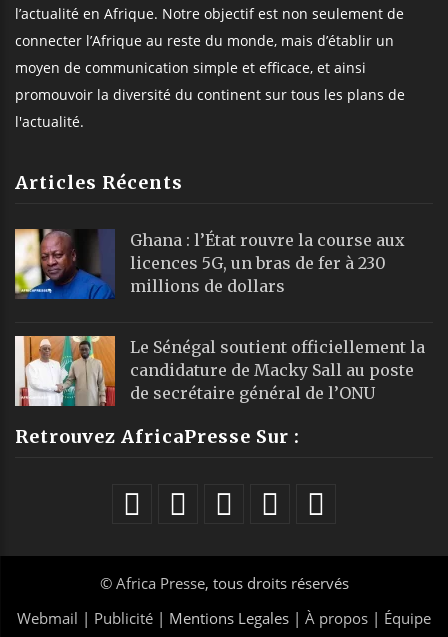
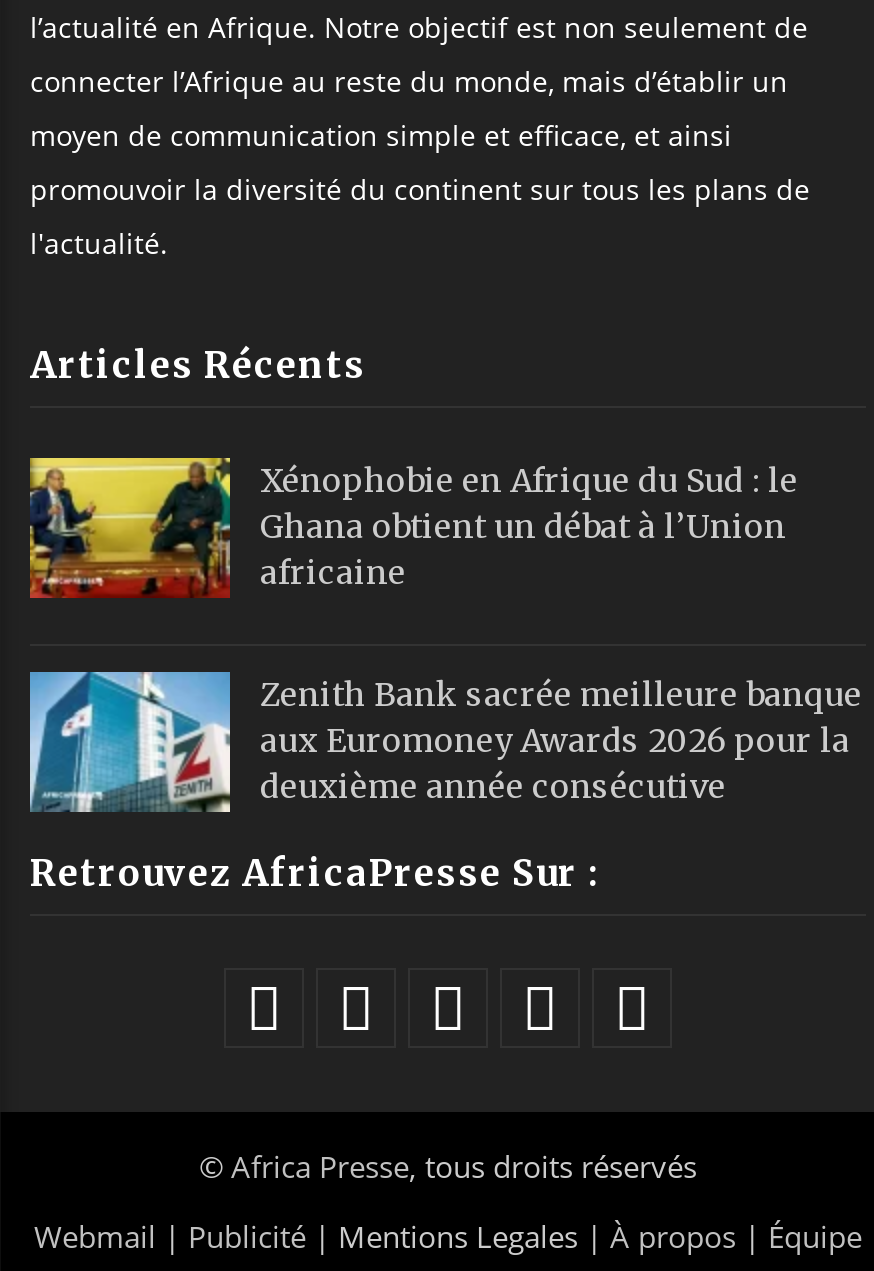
- [image]
- Ghana : l’État rouvre la course aux
- licences 5G, un bras de fer à 230
- millions de dollars
+ [image]
+ Xénophobie en Afrique du Sud : le
+ Ghana obtient un débat à l’Union
+ africaine

- [image]
- Le Sénégal soutient officiellement la
- candidature de Macky Sall au poste
- de secrétaire général de l’ONU
+ [image]
+ Zenith Bank sacrée meilleure banque
+ aux Euromoney Awards 2026 pour la
+ deuxième année consécutive
